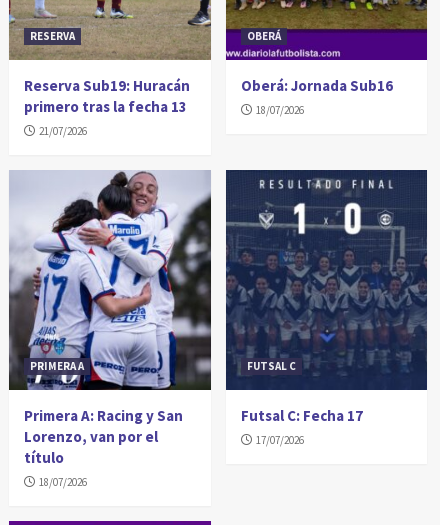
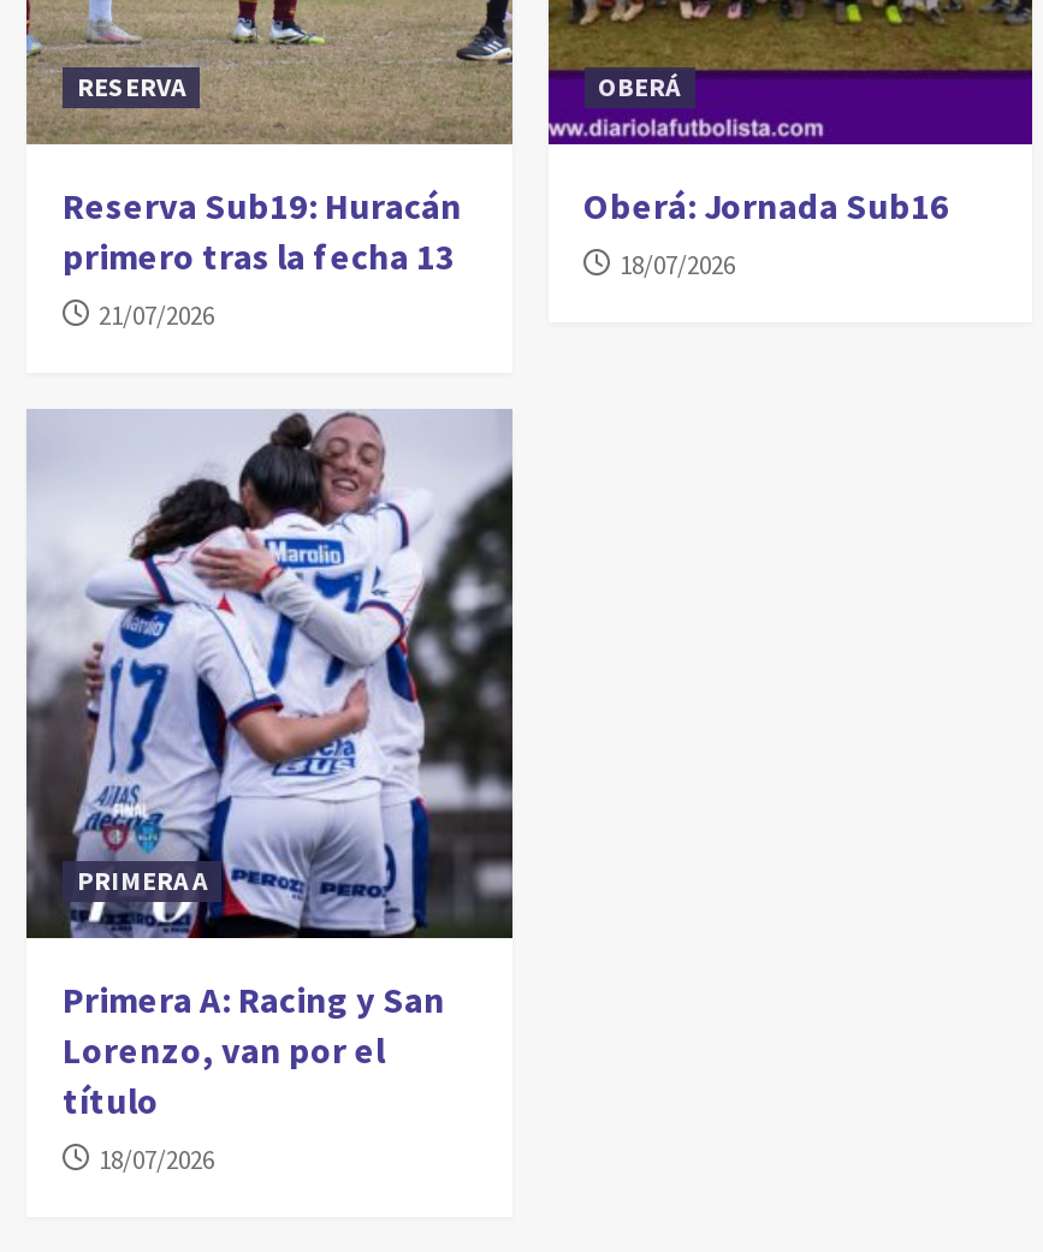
- [image]
- FUTSAL C
- Futsal C: Fecha 17
- 17/07/2026
